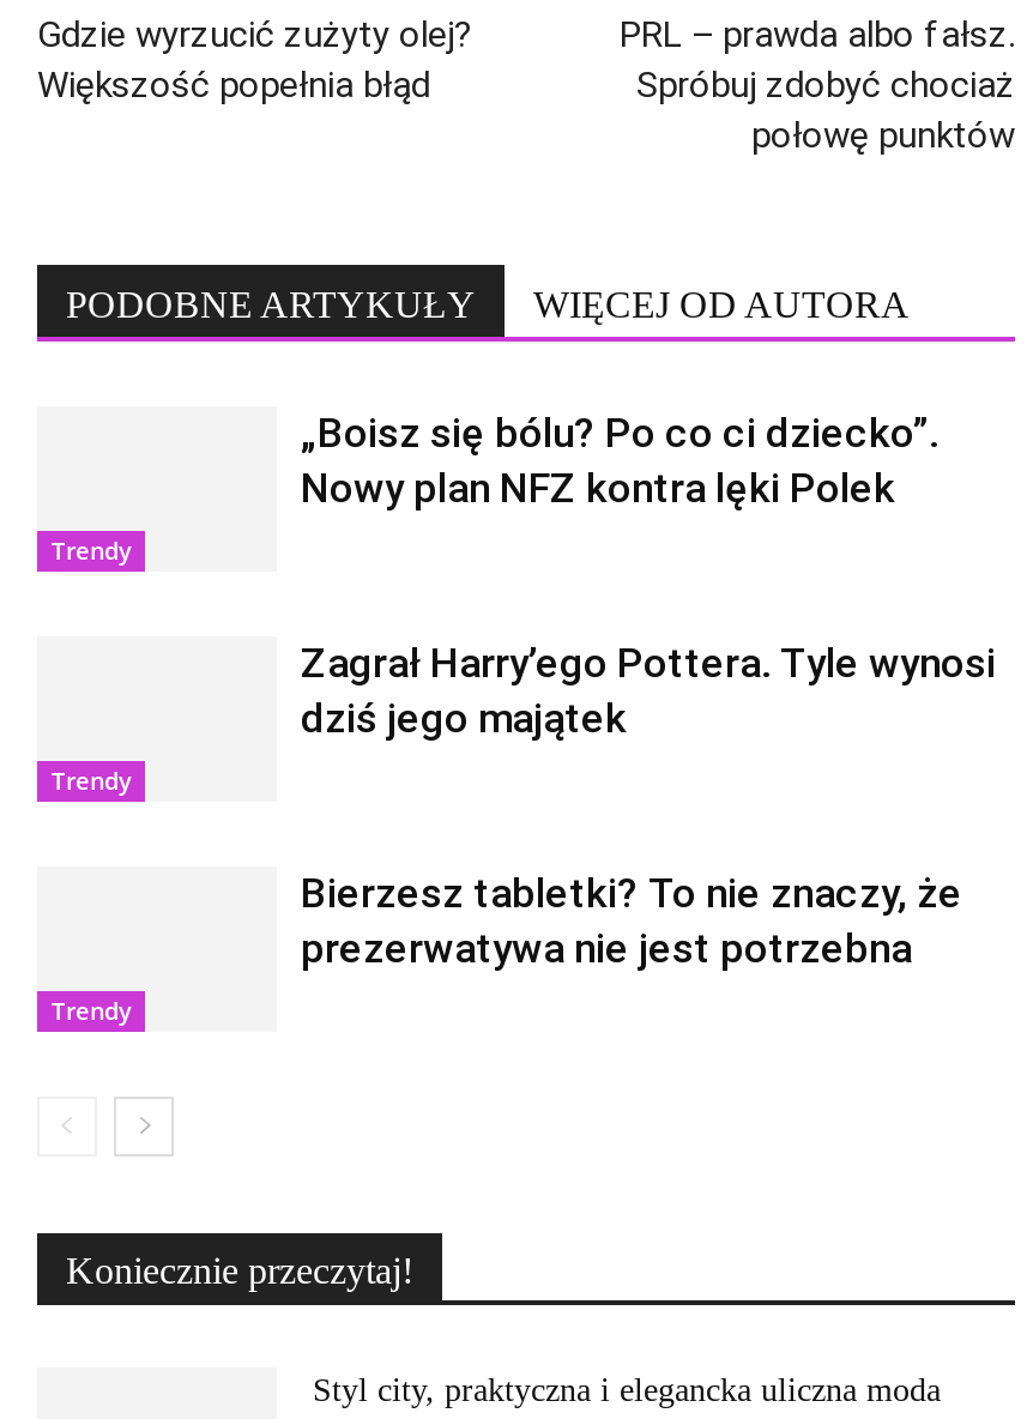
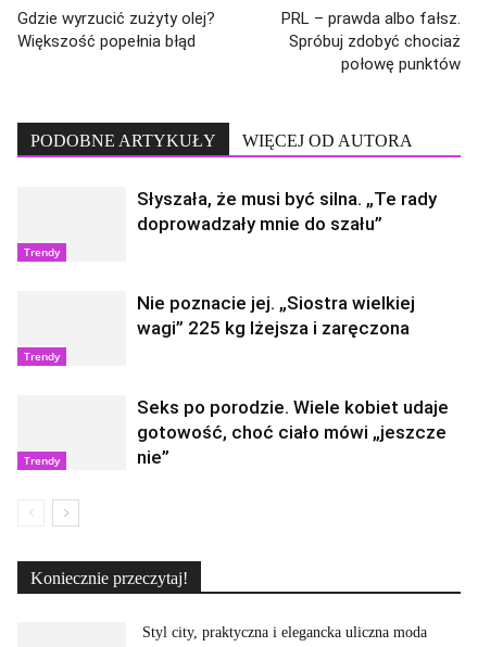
- „Boisz się bólu? Po co ci dziecko”.
- Nowy plan NFZ kontra lęki Polek
+ Słyszała, że musi być silna. „Te rady
+ doprowadzały mnie do szału”

- Zagrał Harry’ego Pottera. Tyle wynosi
- dziś jego majątek
+ Nie poznacie jej. „Siostra wielkiej
+ wagi” 225 kg lżejsza i zaręczona

- Bierzesz tabletki? To nie znaczy, że
- prezerwatywa nie jest potrzebna
+ Seks po porodzie. Wiele kobiet udaje
+ gotowość, choć ciało mówi „jeszcze
+ nie”
